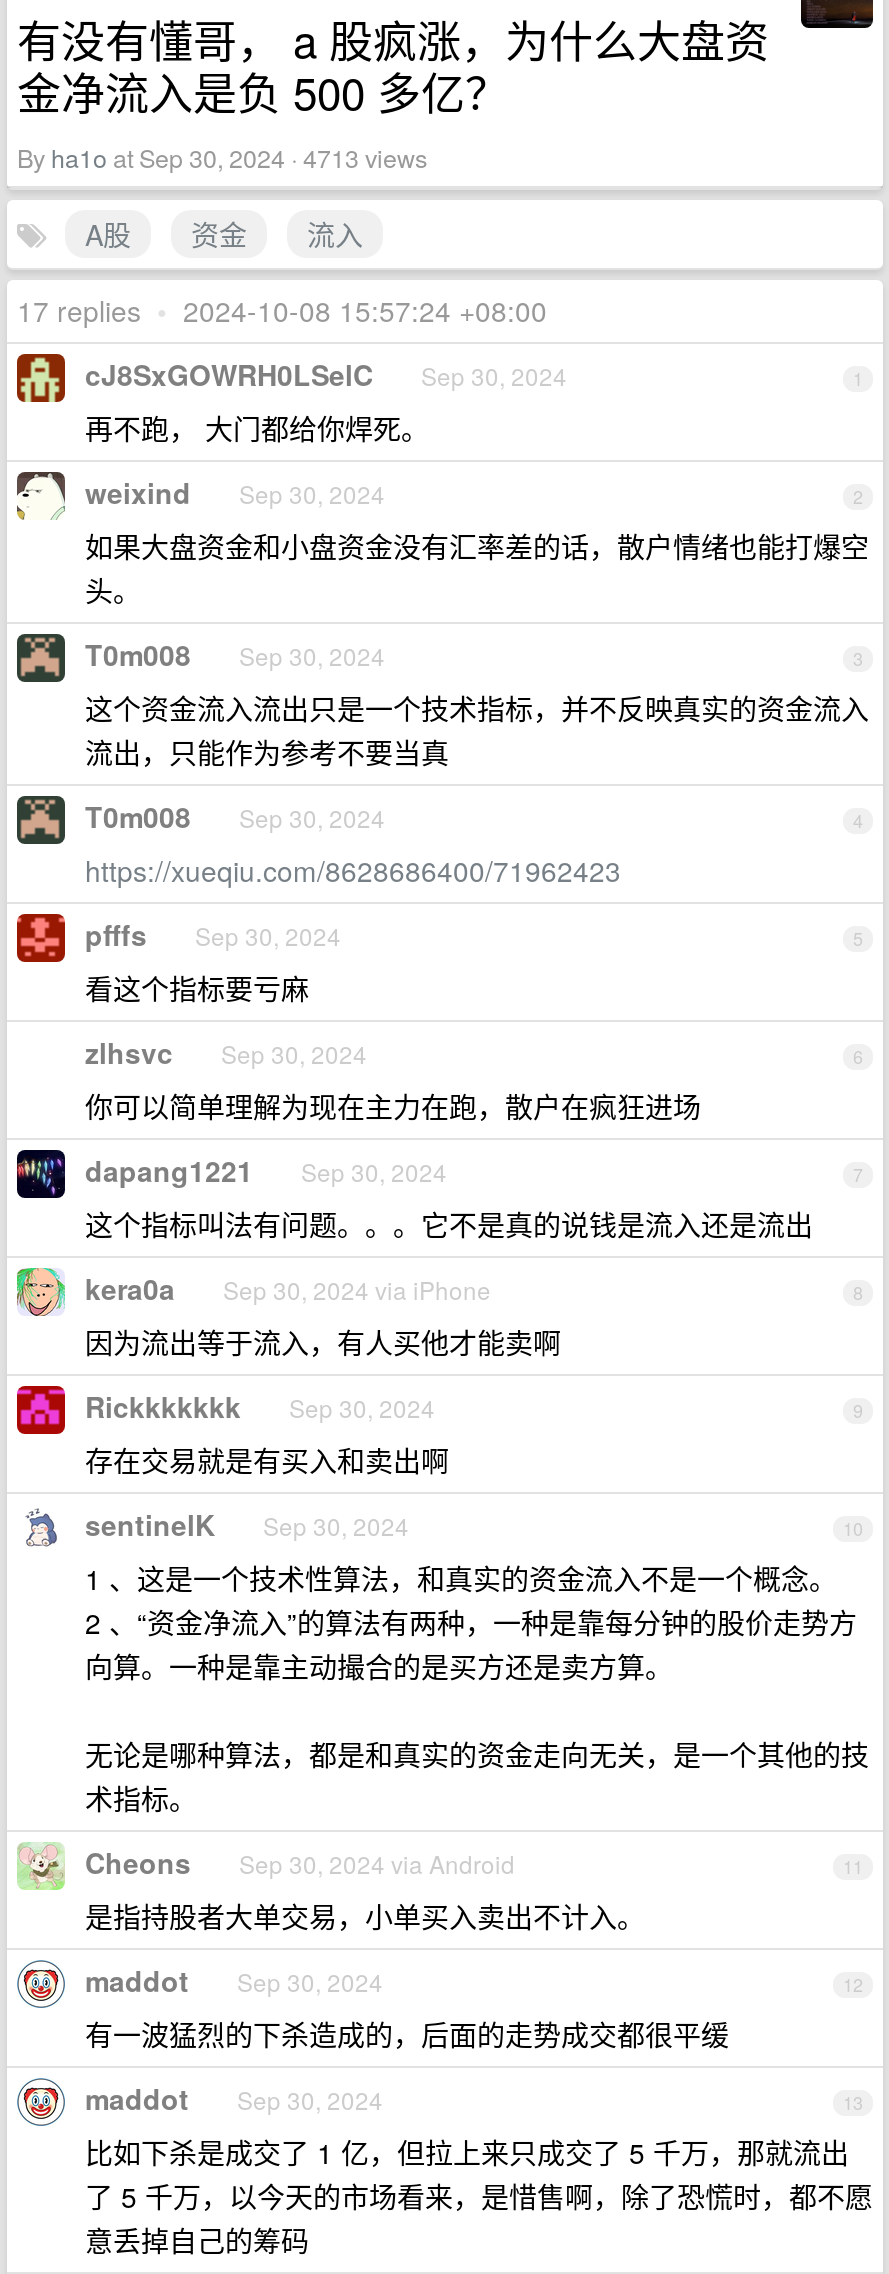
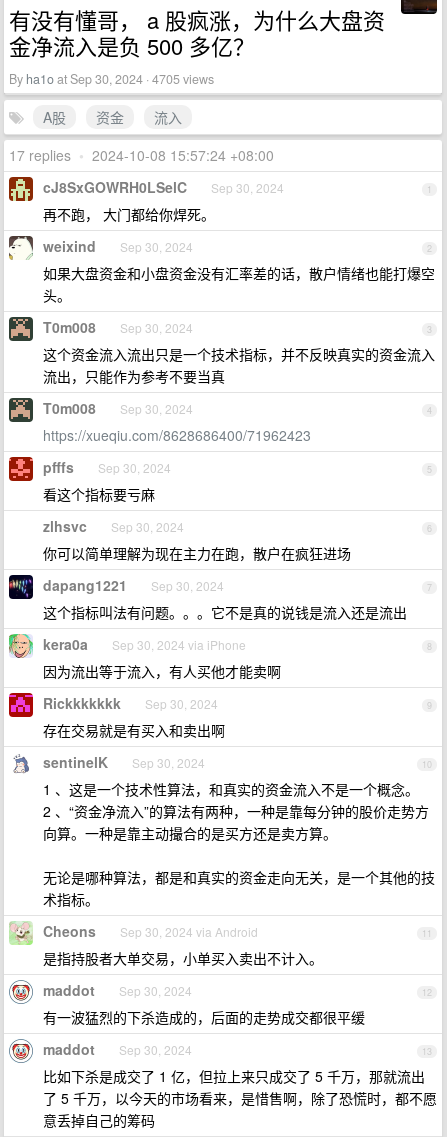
- By ha1o at Sep 30, 2024 · 4713 views
+ By ha1o at Sep 30, 2024 · 4705 views
